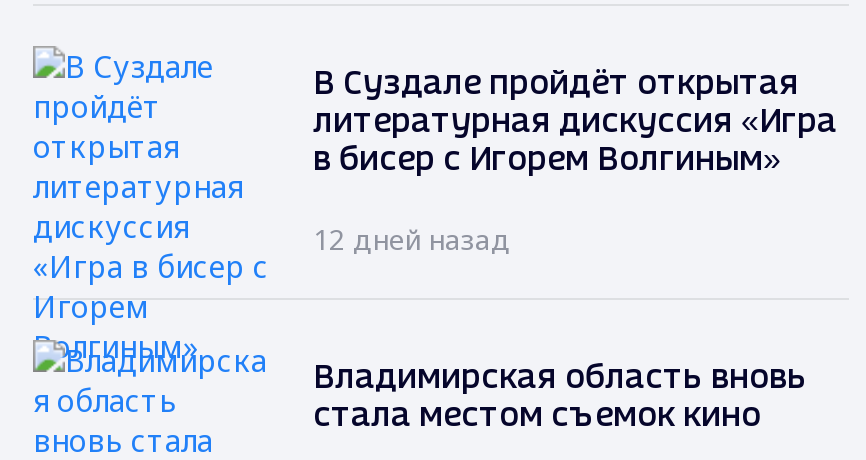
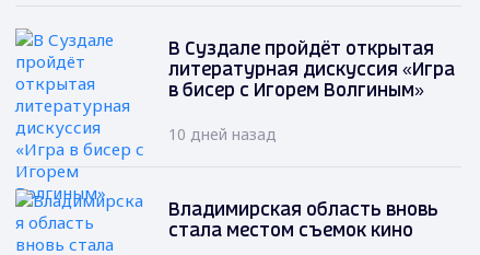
- 12 дней назад
+ 10 дней назад
